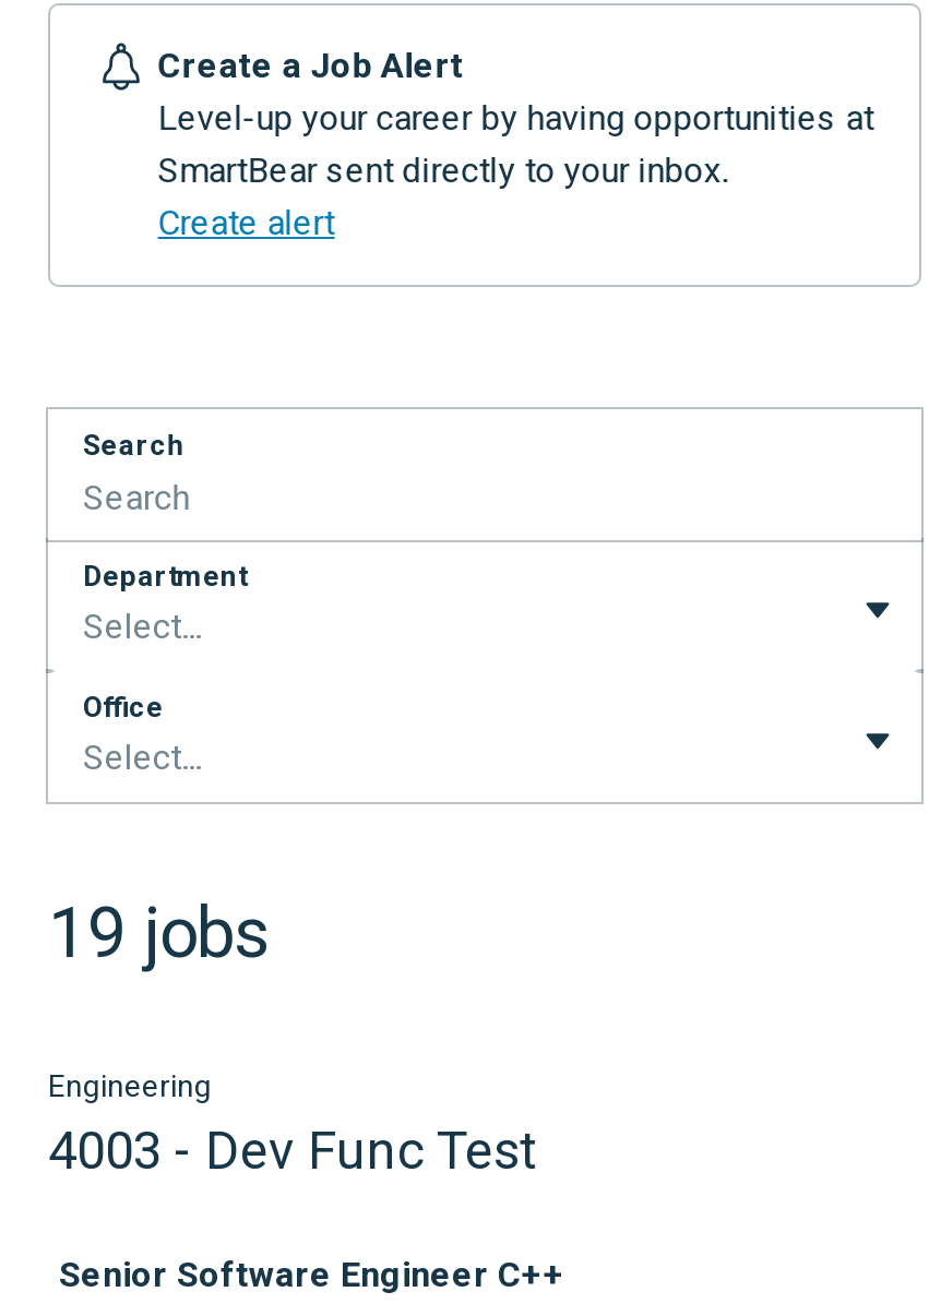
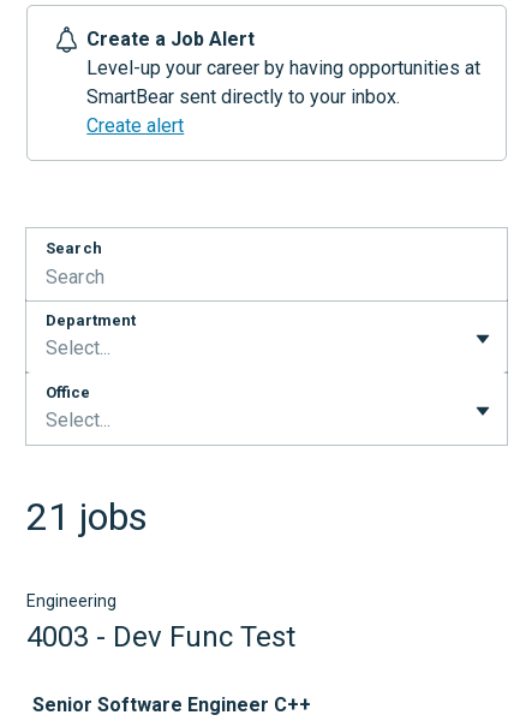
- 19 jobs
+ 21 jobs
